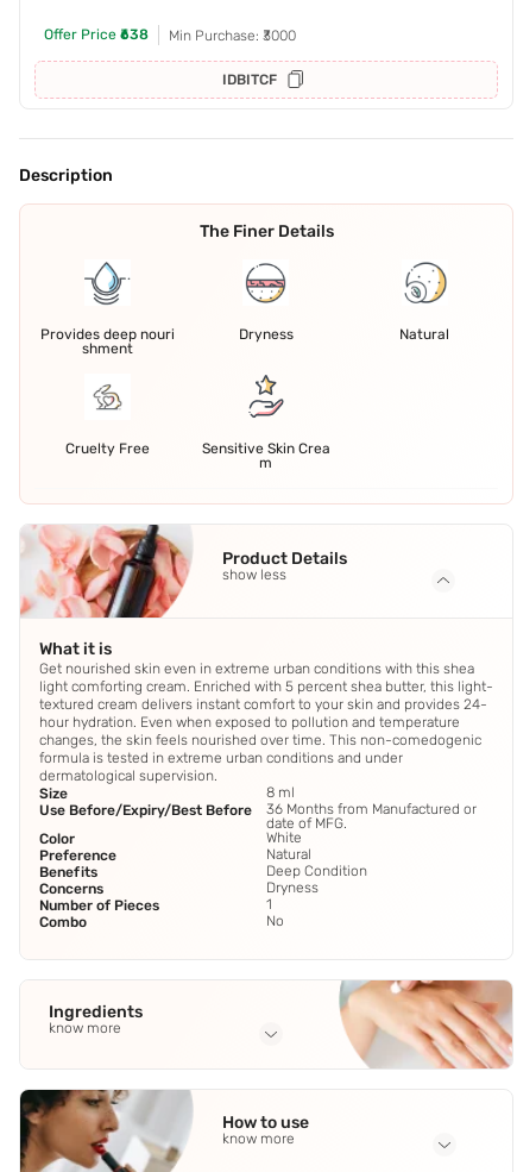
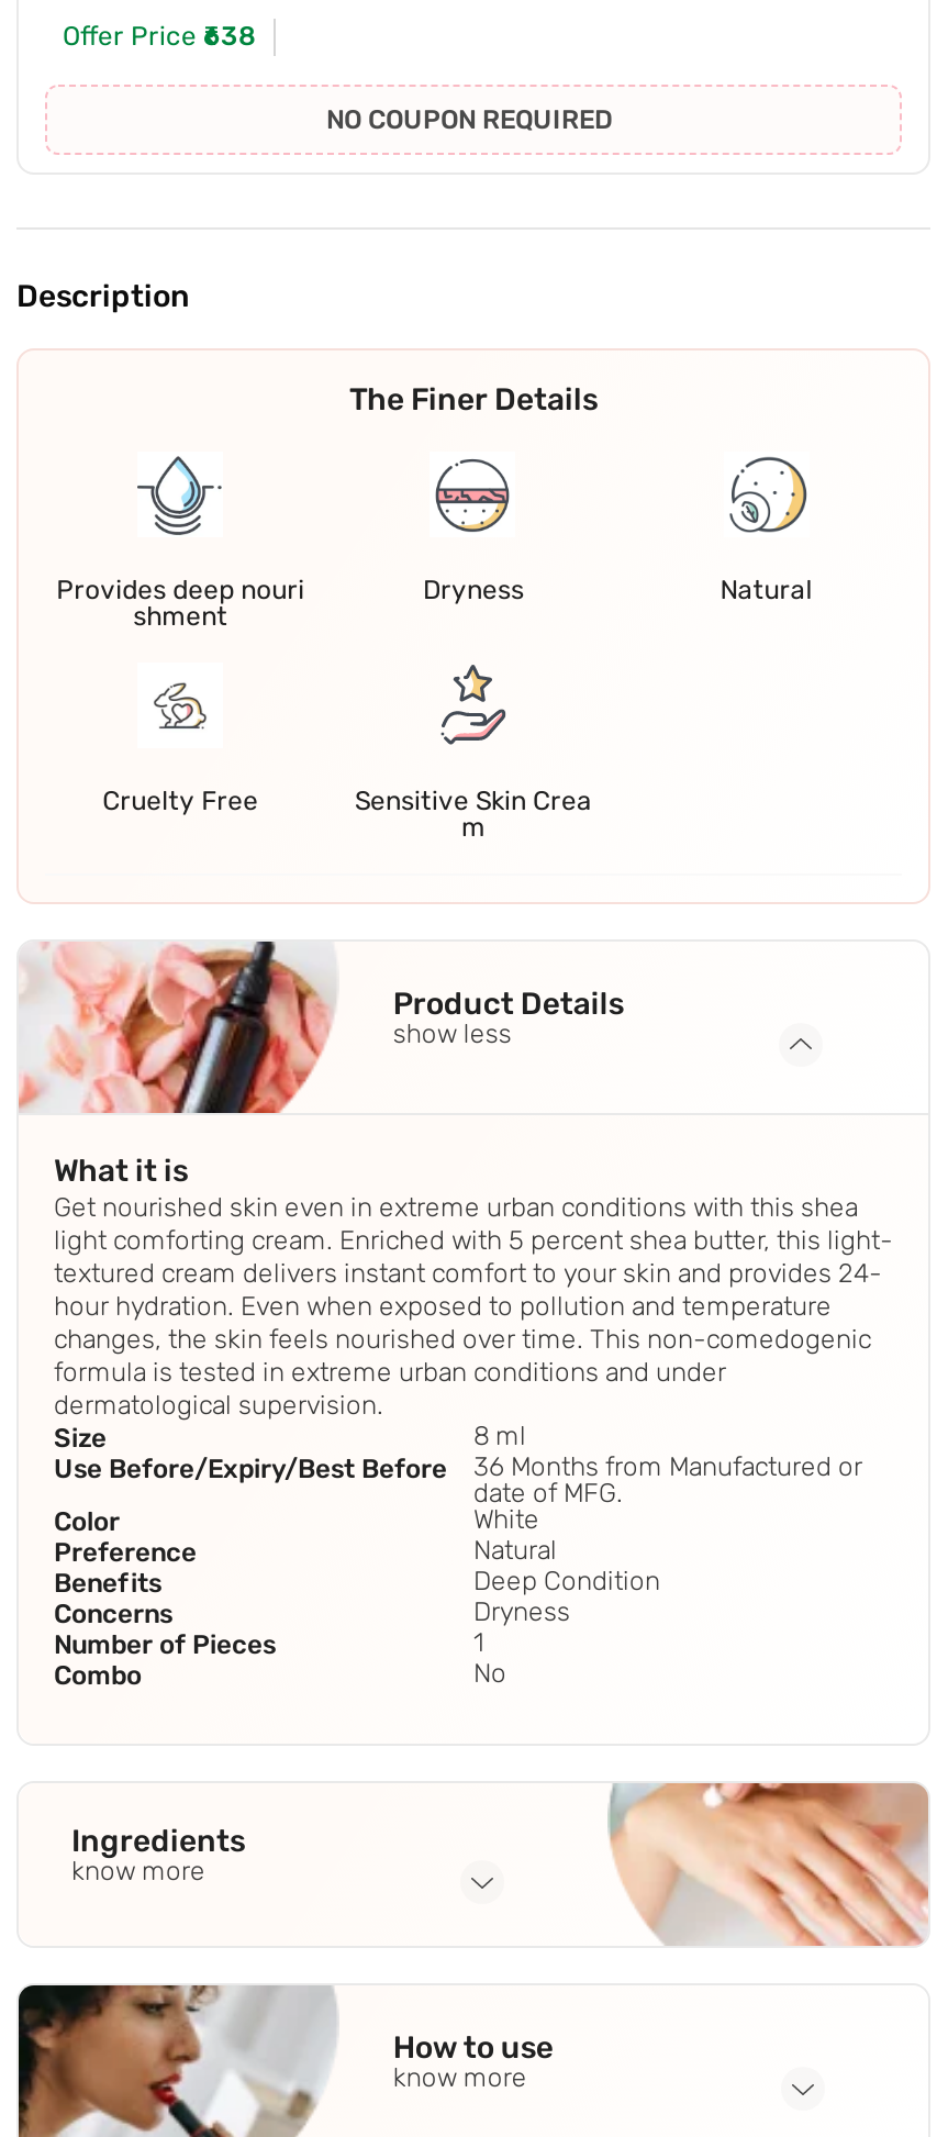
- Min Purchase: ₹3000
- IDBITCF
+ NO COUPON REQUIRED
